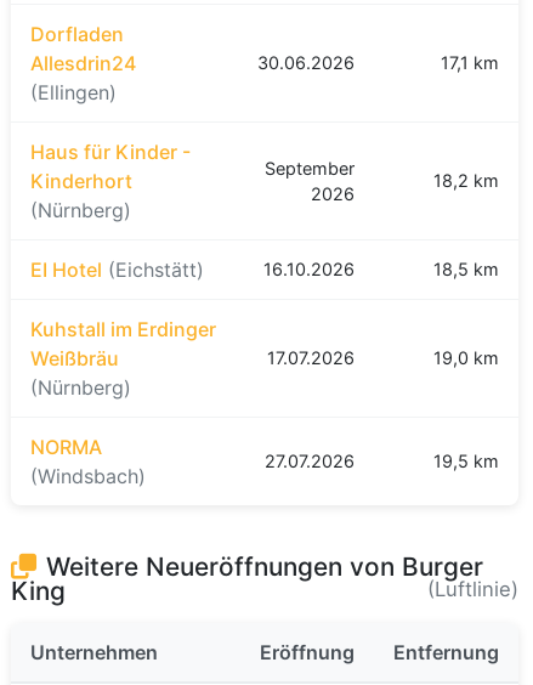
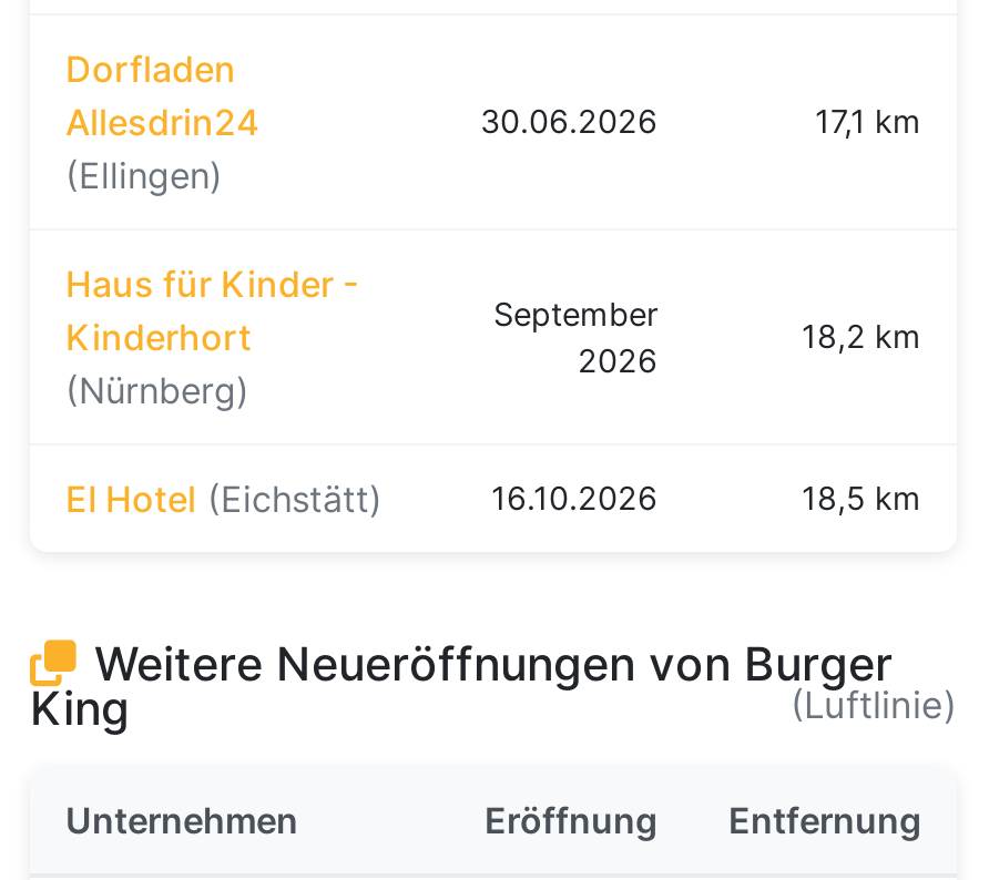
- Kuhstall im Erdinger
- Weißbräu
- (Nürnberg)

- 17.07.2026
- 19,0 km

- NORMA
- (Windsbach)

- 27.07.2026
- 19,5 km
